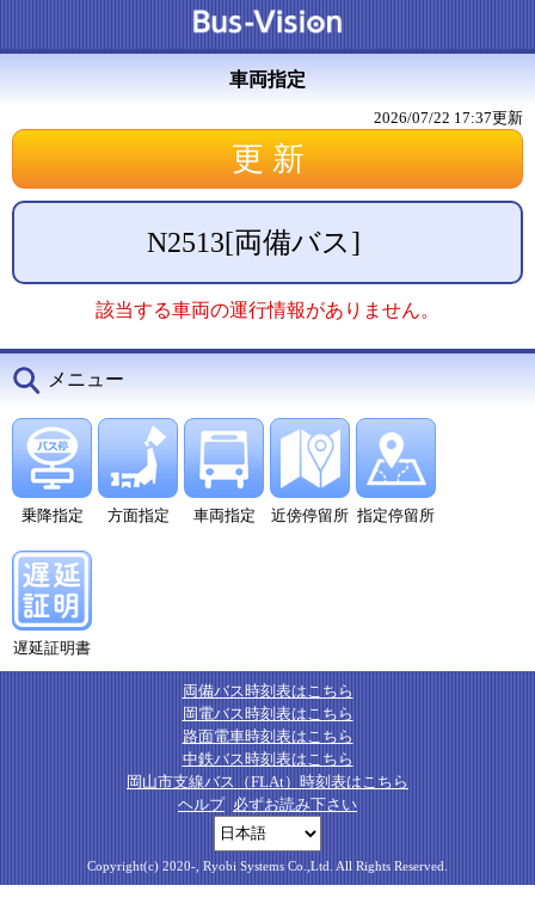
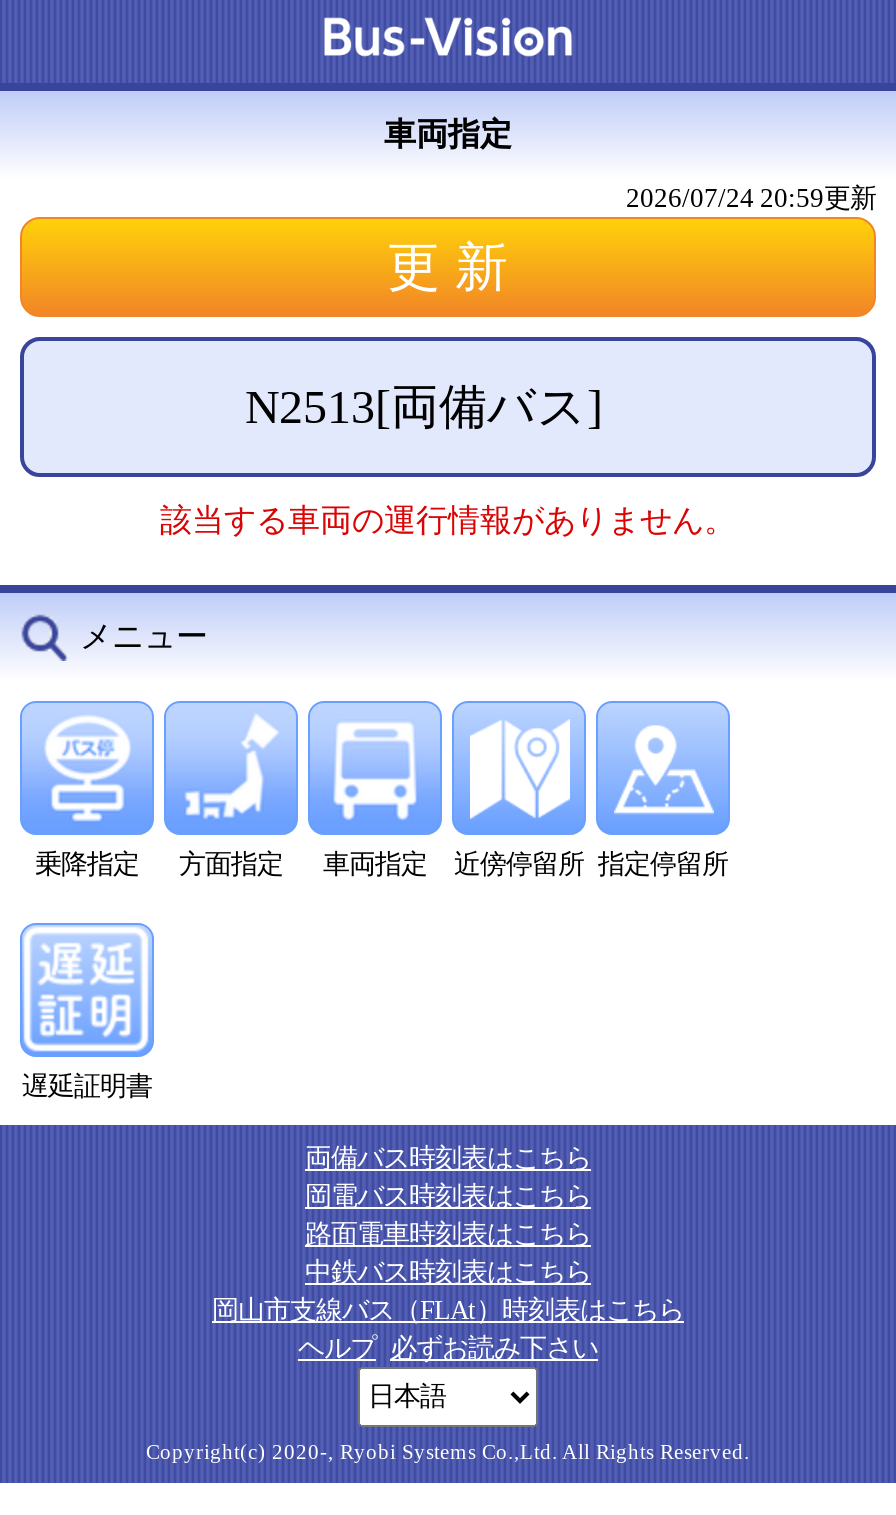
- 2026/07/22 17:37更新
+ 2026/07/24 20:59更新
